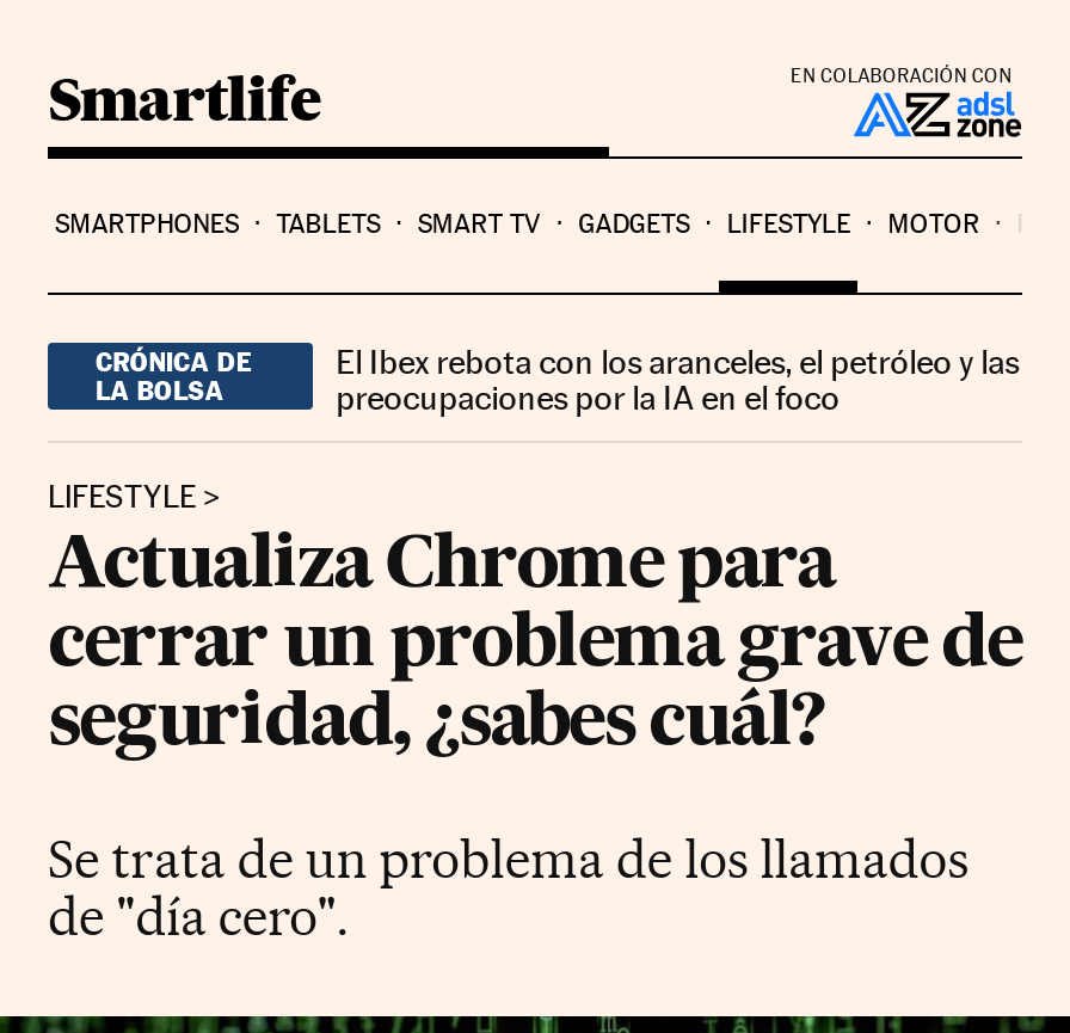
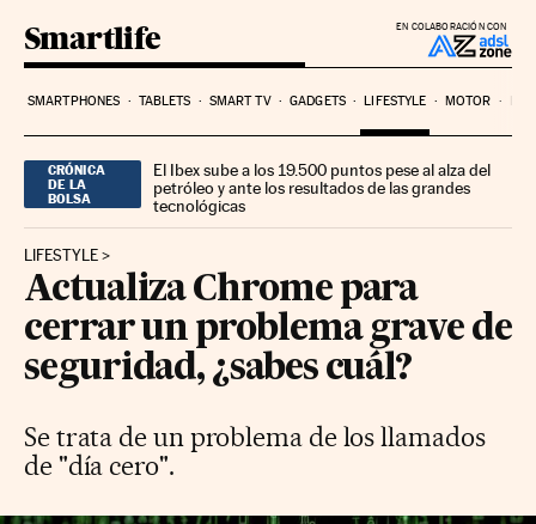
- El Ibex rebota con los aranceles, el petróleo y las
- preocupaciones por la IA en el foco
+ El Ibex sube a los 19.500 puntos pese al alza del
+ petróleo y ante los resultados de las grandes
+ tecnológicas
